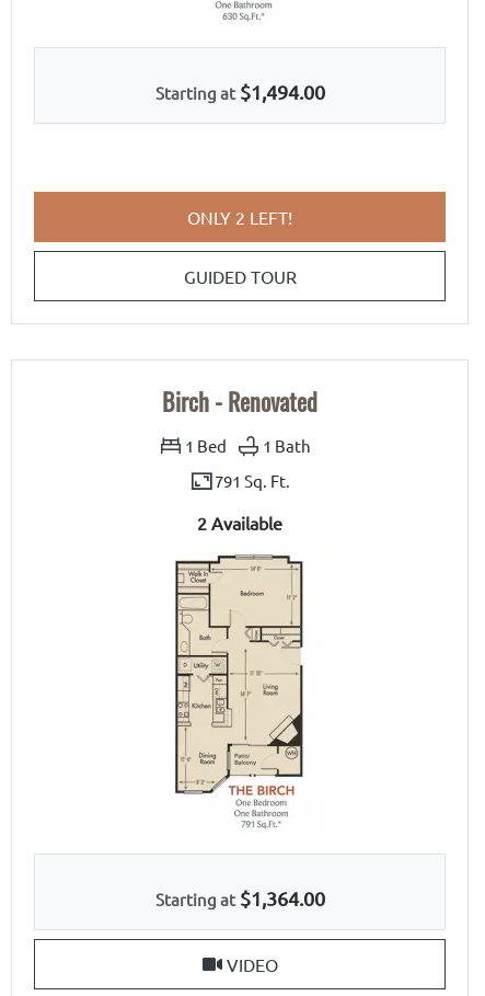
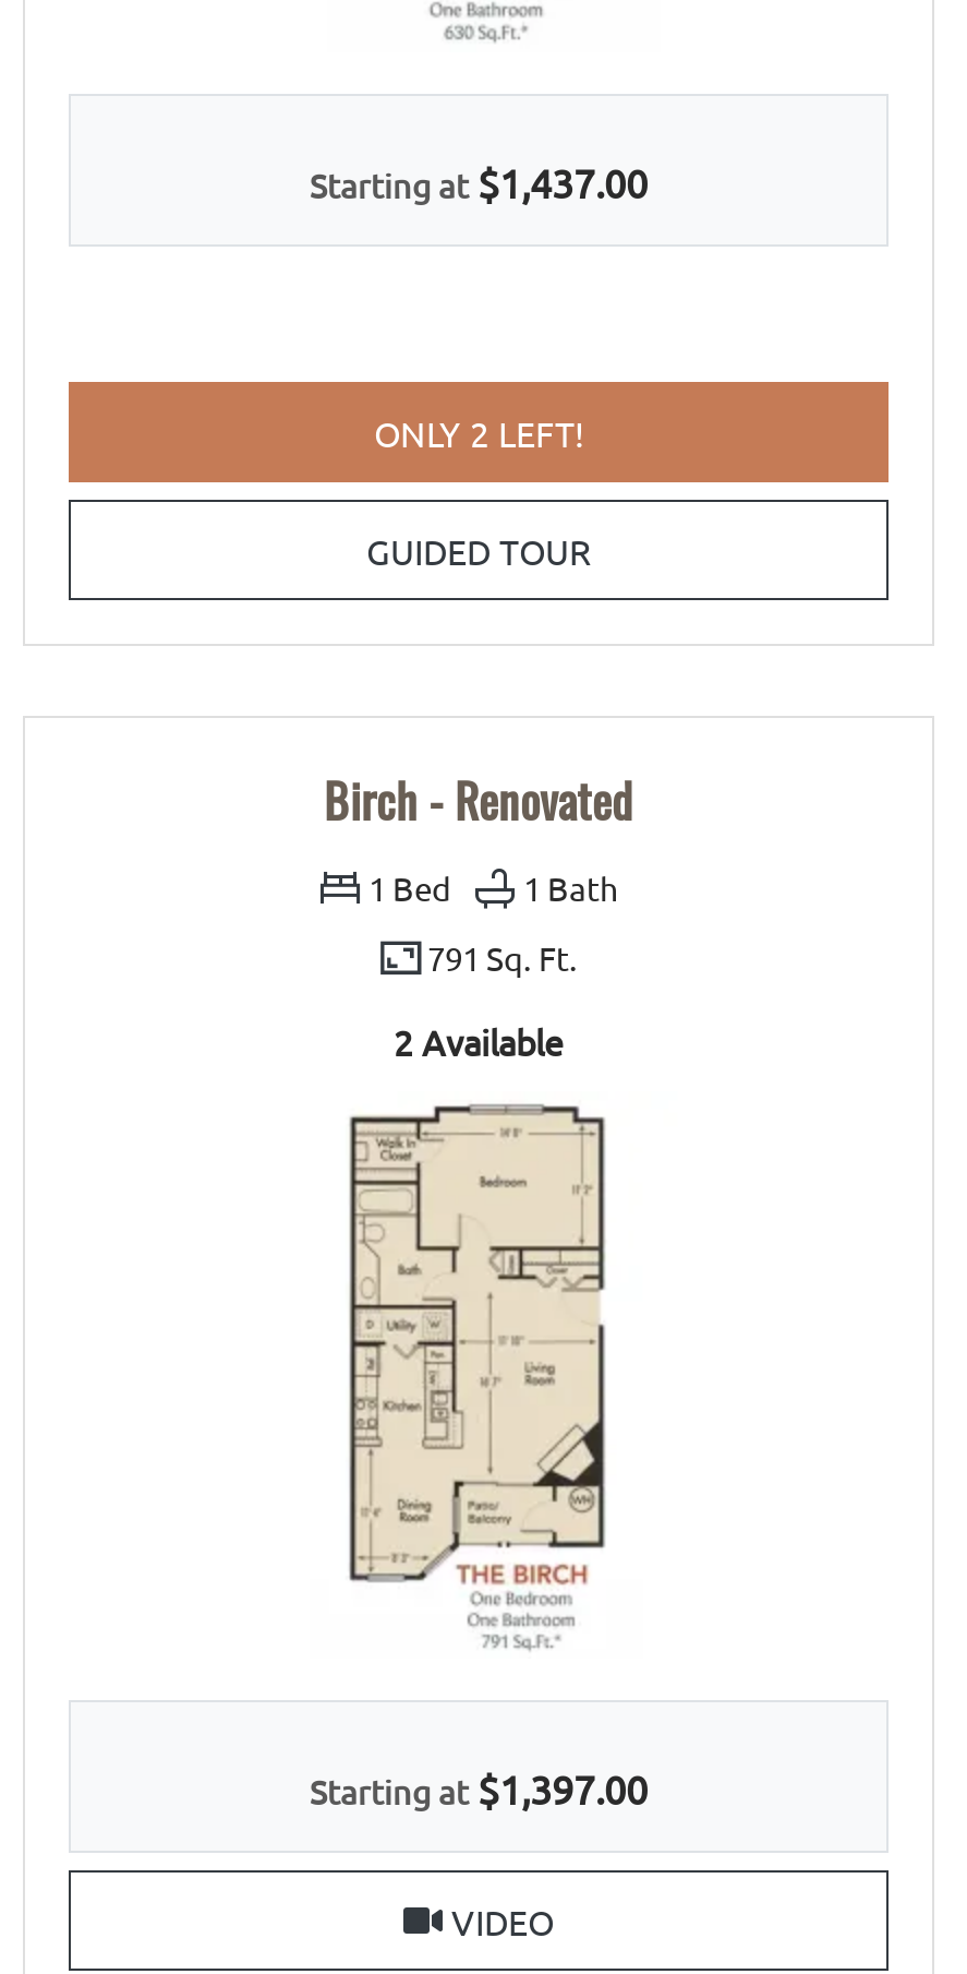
- Starting at $1,494.00
+ Starting at $1,437.00

- Starting at $1,364.00
+ Starting at $1,397.00
